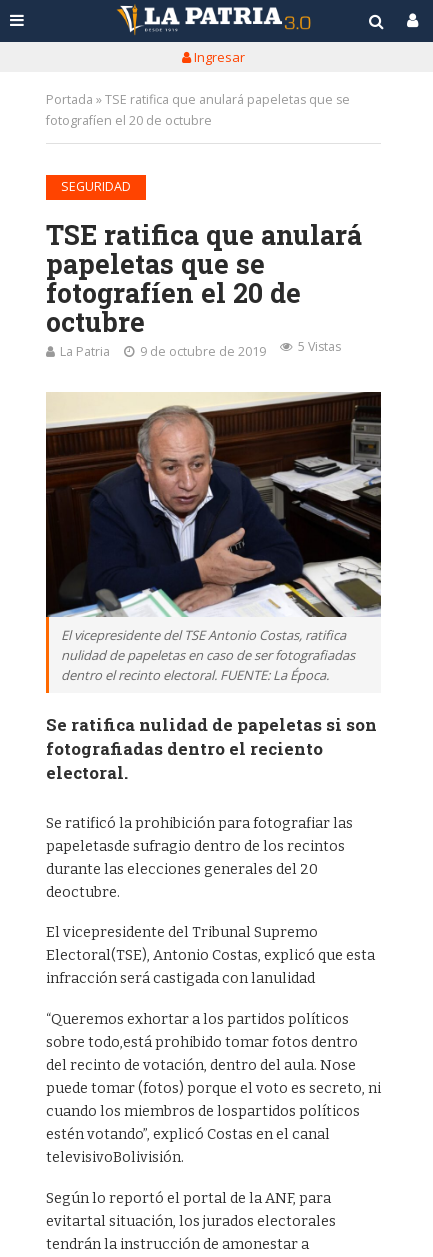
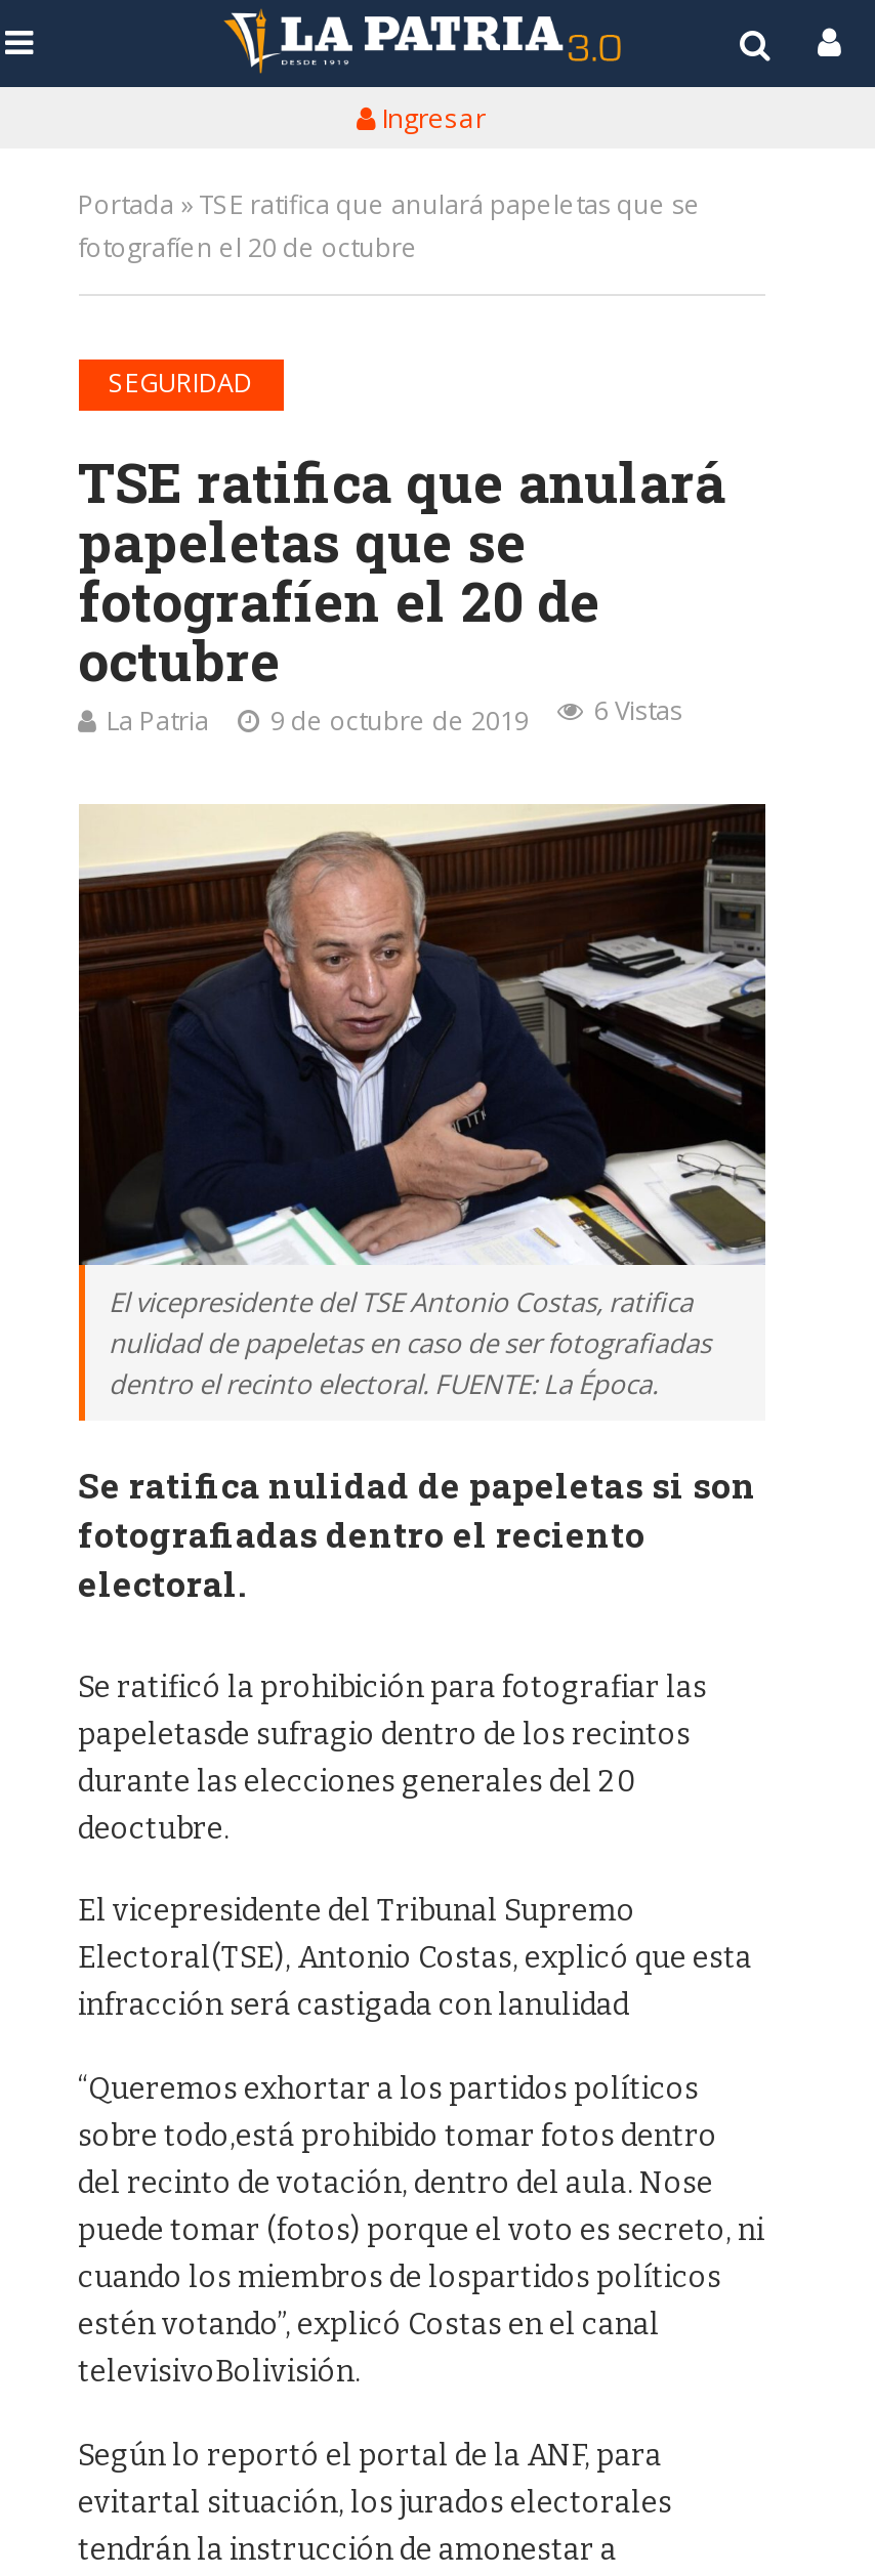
- La Patria 9 de octubre de 2019 5 Vistas
+ La Patria 9 de octubre de 2019 6 Vistas
